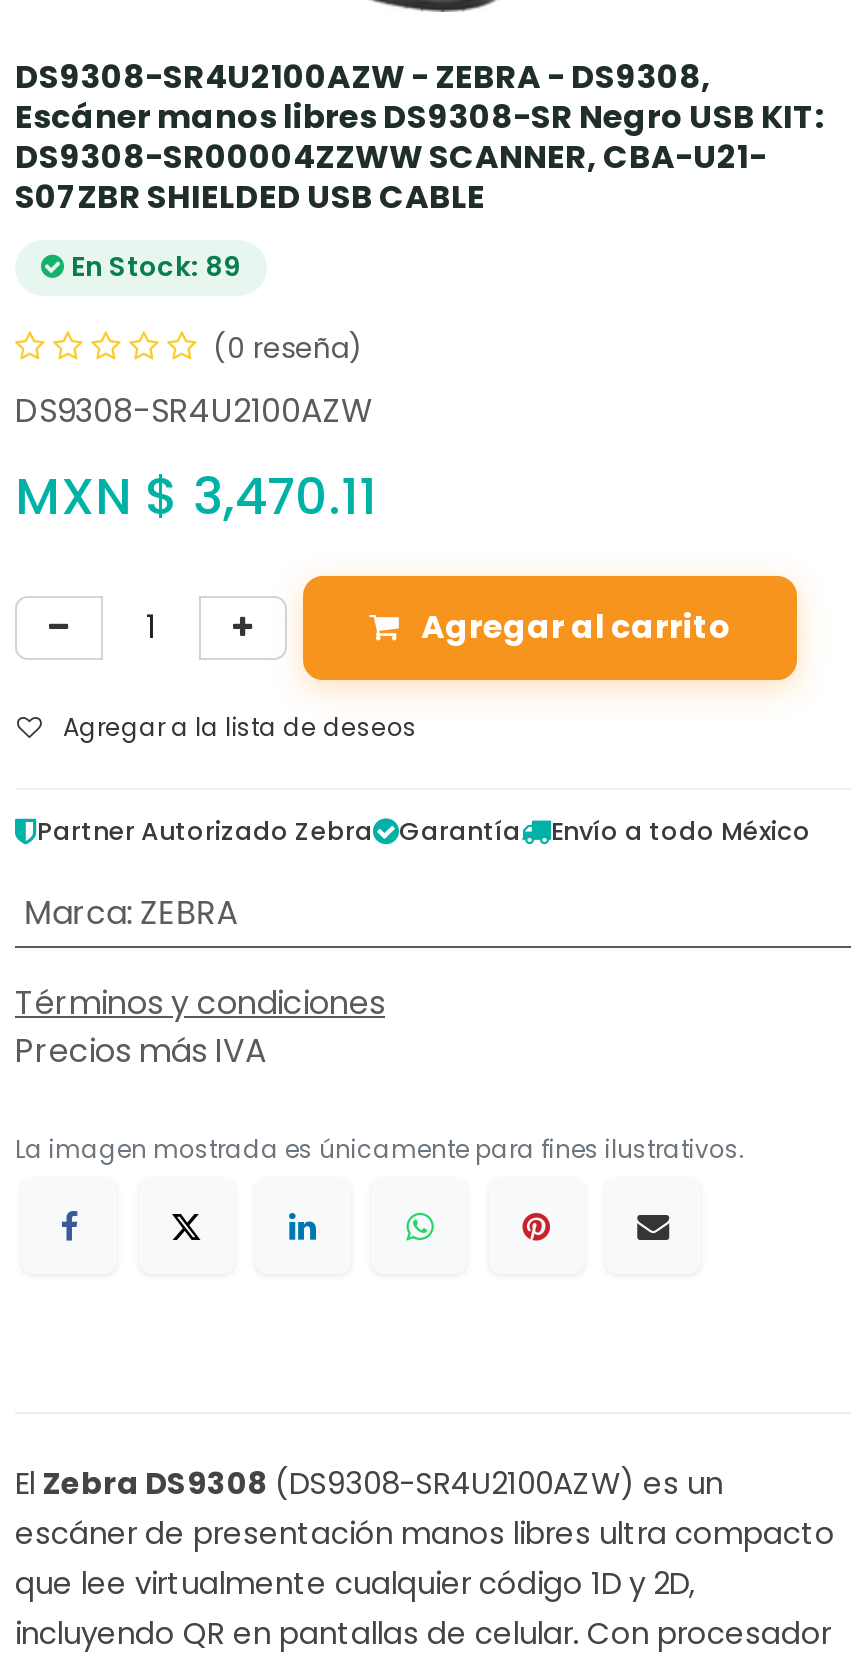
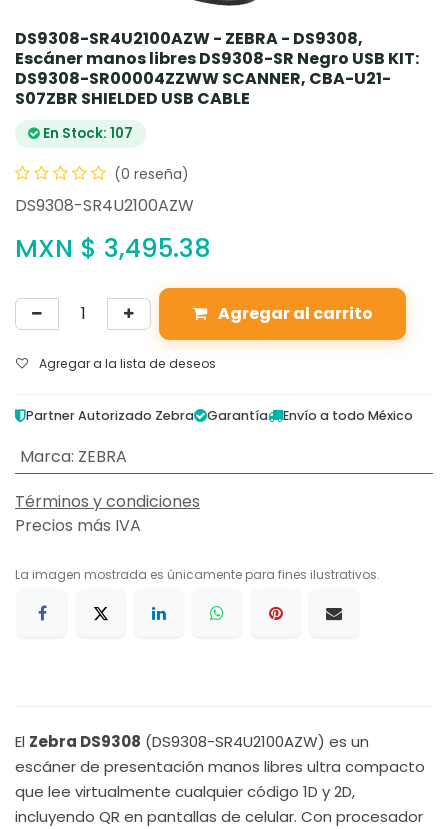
- En Stock: 89
+ En Stock: 107

- MXN $3,470.11
+ MXN $3,495.38
